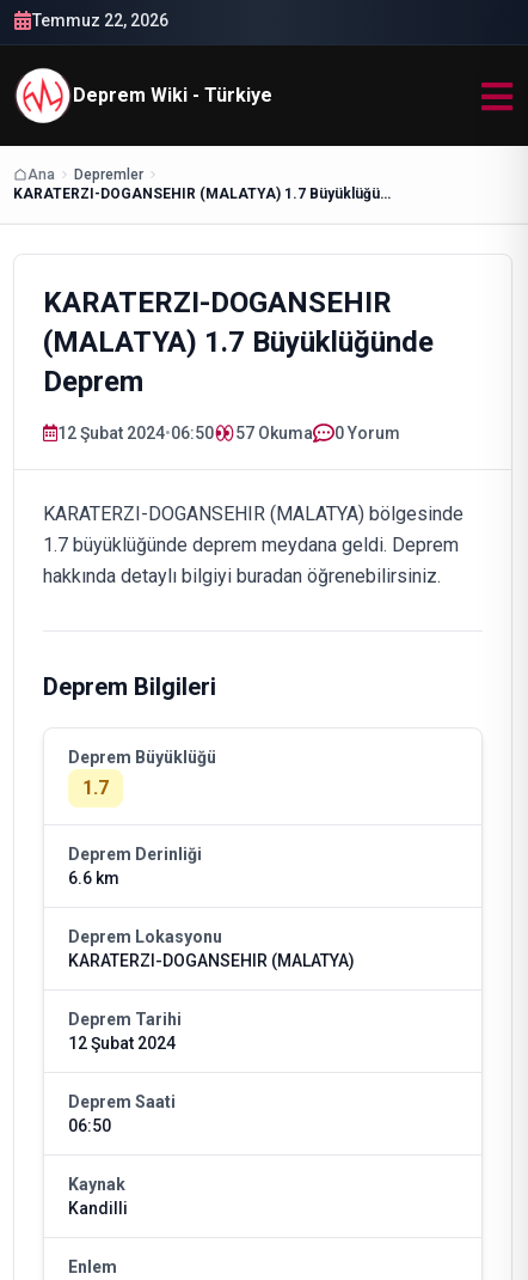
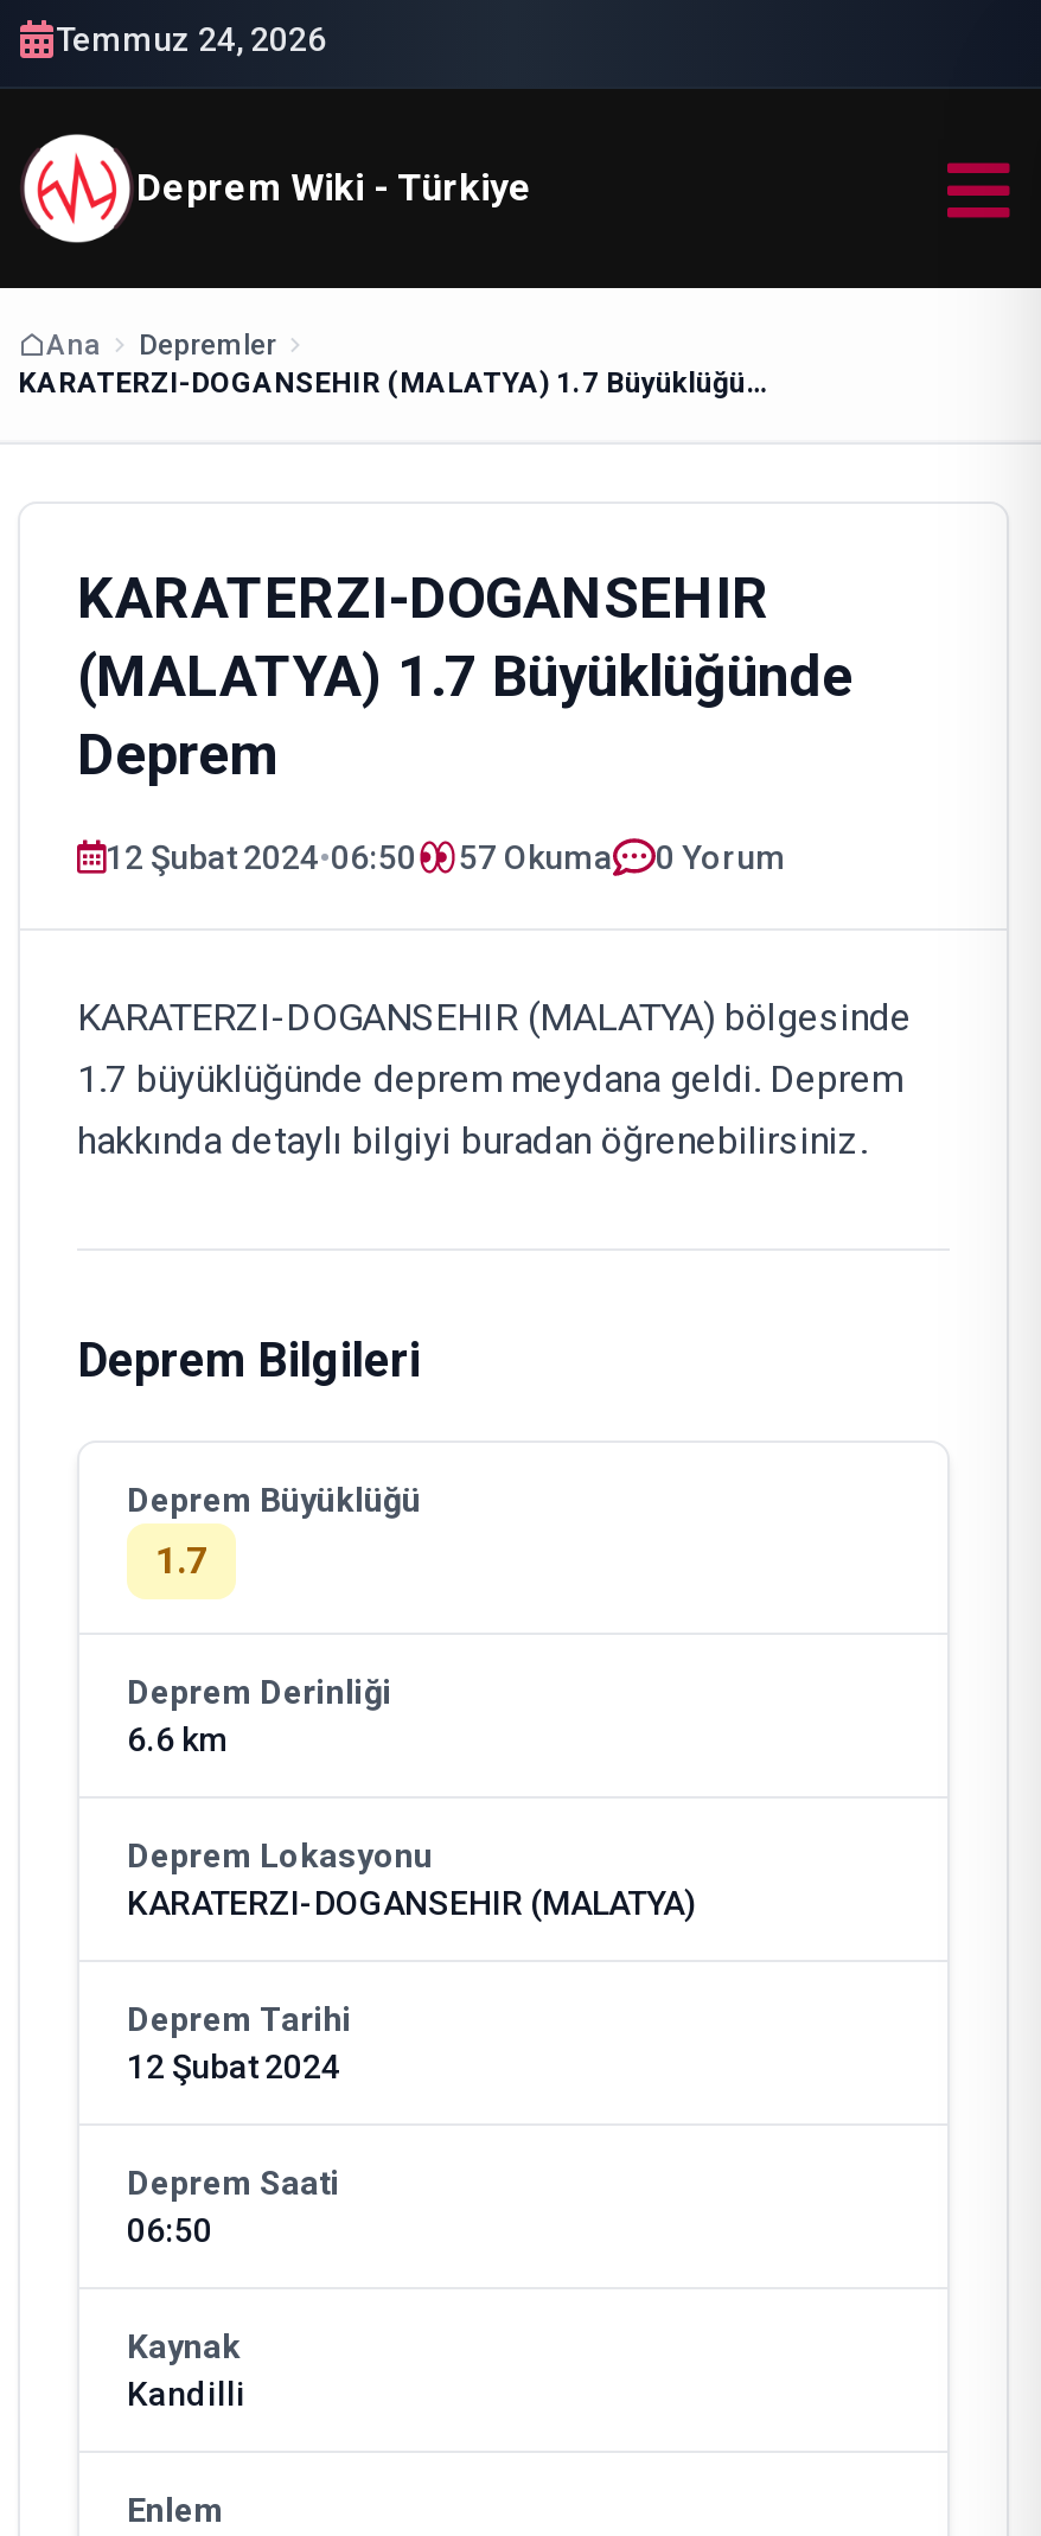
- Temmuz 22, 2026
+ Temmuz 24, 2026
